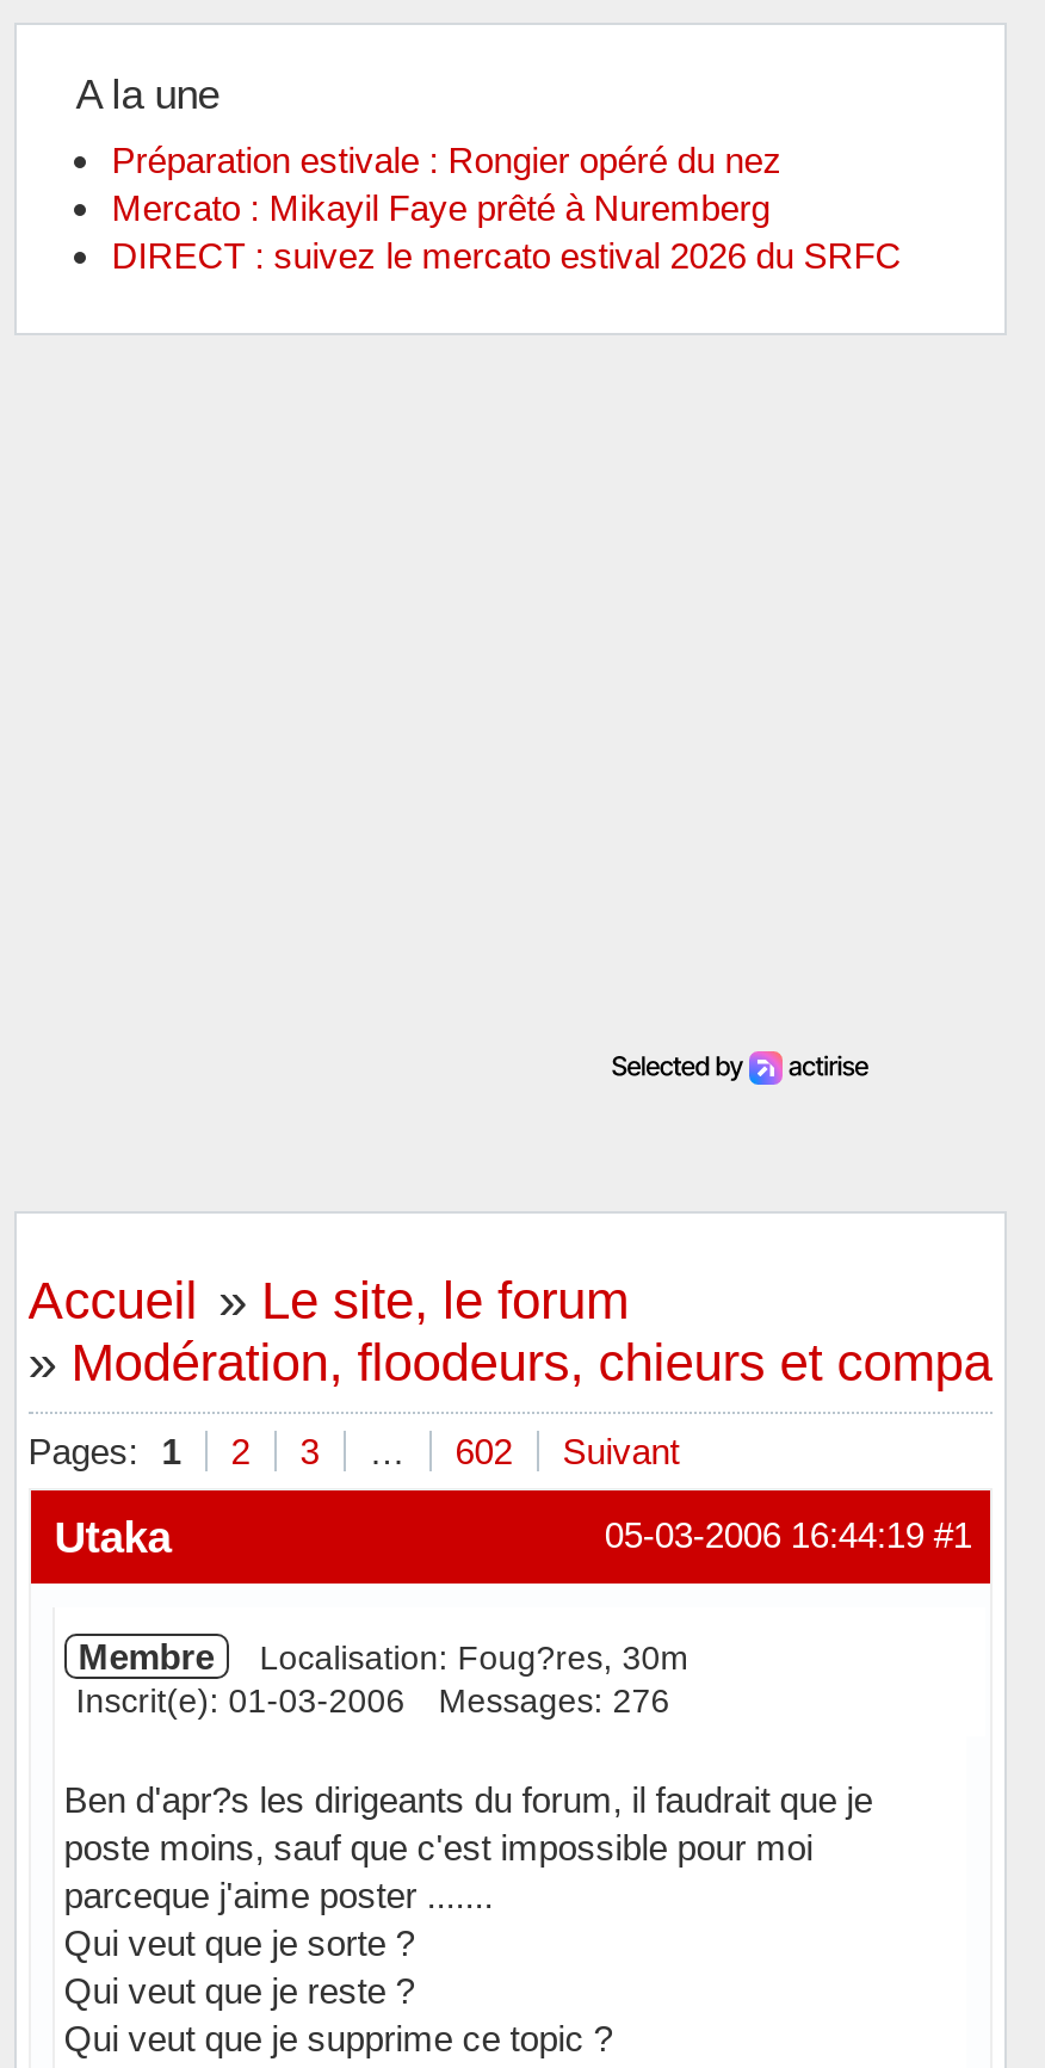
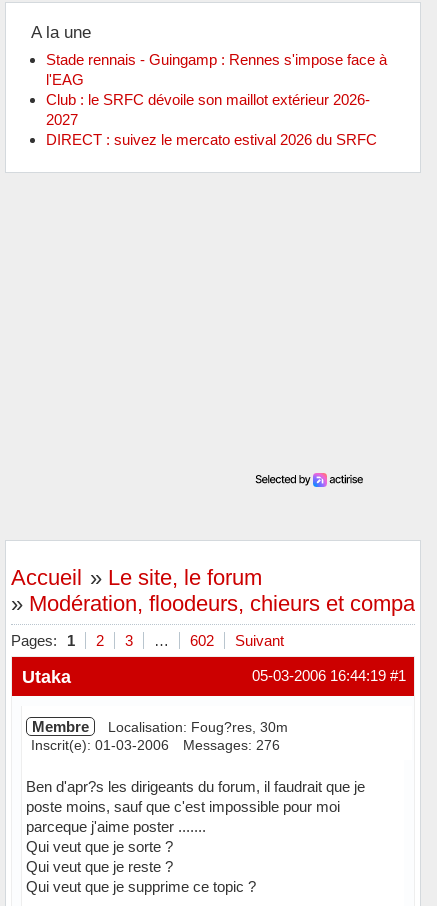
- Préparation estivale : Rongier opéré du nez
- Mercato : Mikayil Faye prêté à Nuremberg
+ Stade rennais - Guingamp : Rennes s'impose face à
+ l'EAG
+ Club : le SRFC dévoile son maillot extérieur 2026-
+ 2027
